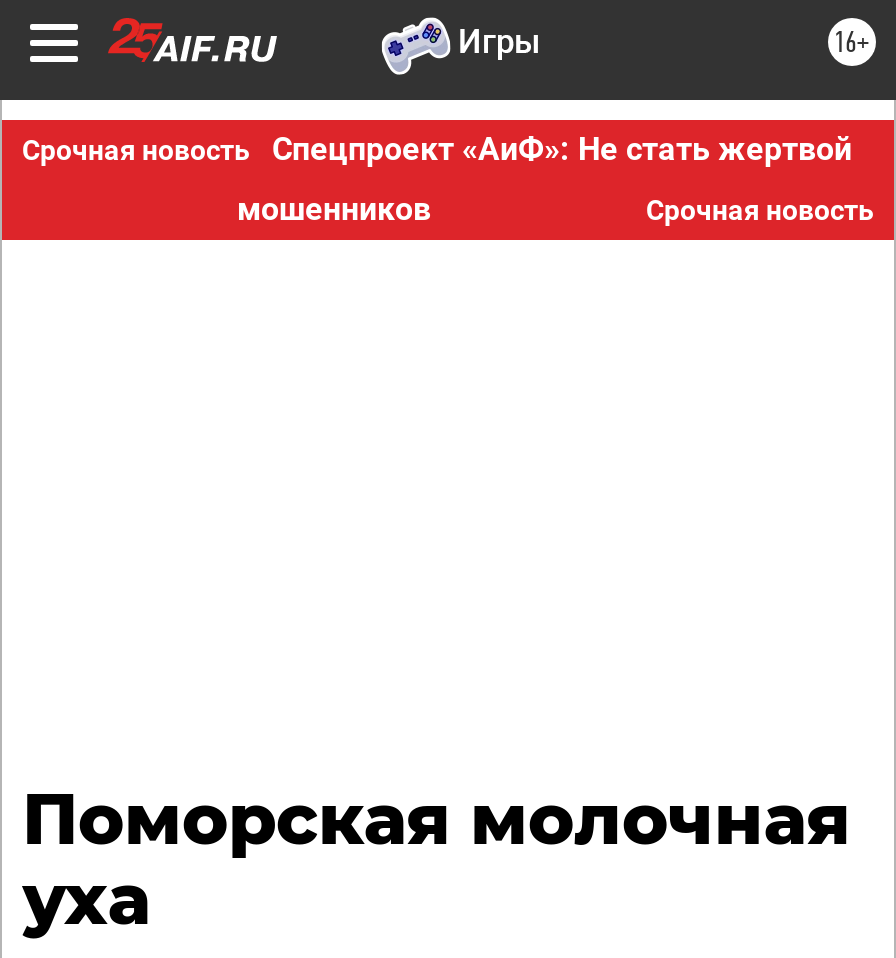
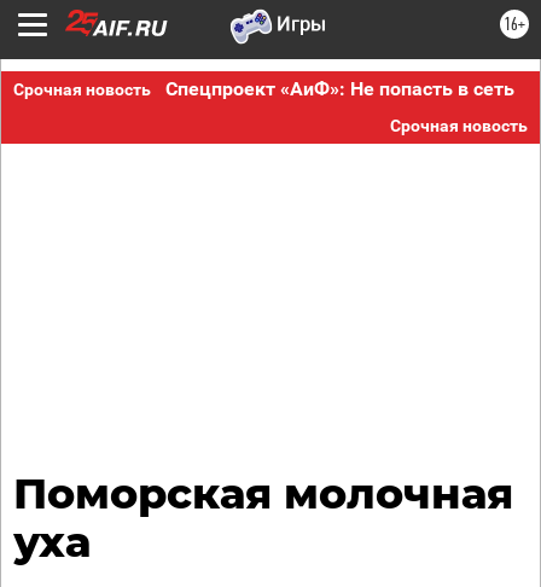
- Спецпроект «АиФ»: Не стать жертвой
- мошенников
+ Спецпроект «АиФ»: Не попасть в сеть
